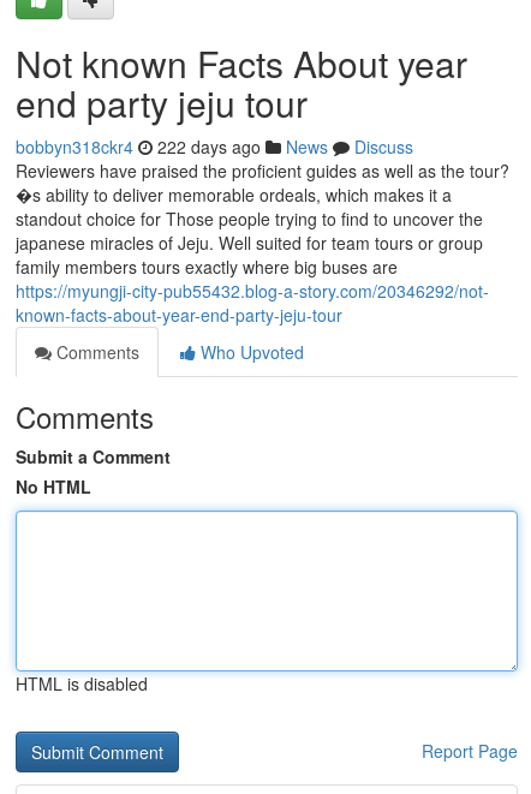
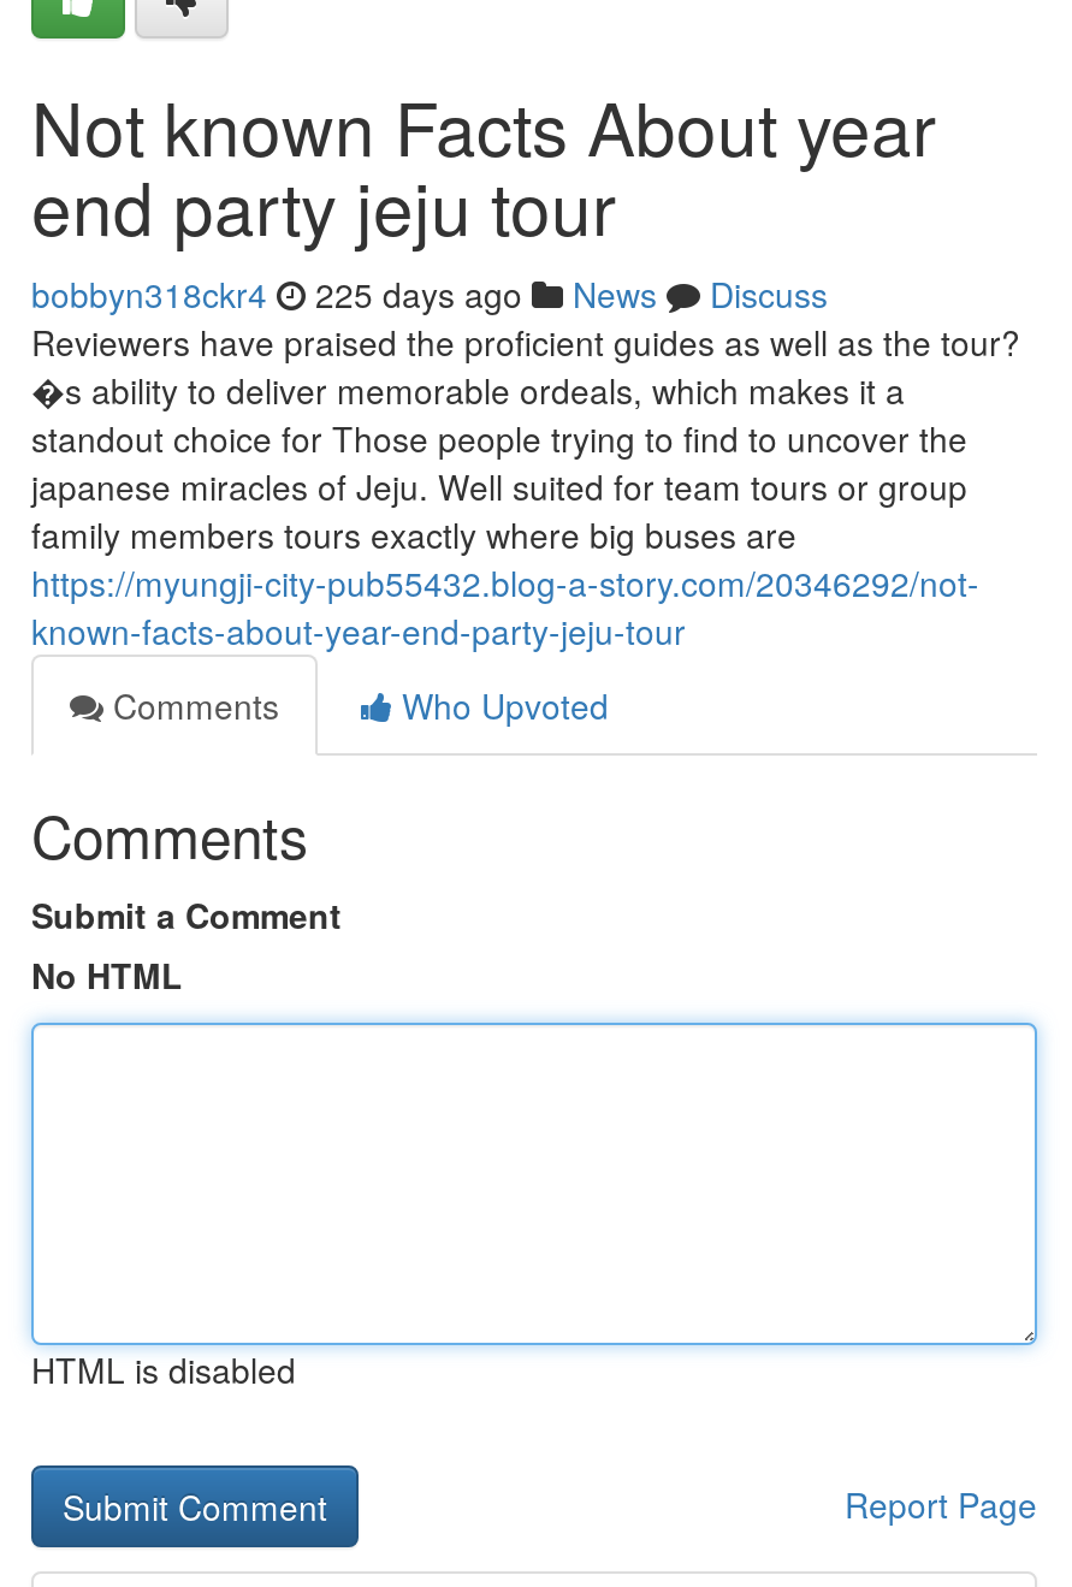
- bobbyn318ckr4 222 days ago News Discuss
+ bobbyn318ckr4 225 days ago News Discuss
